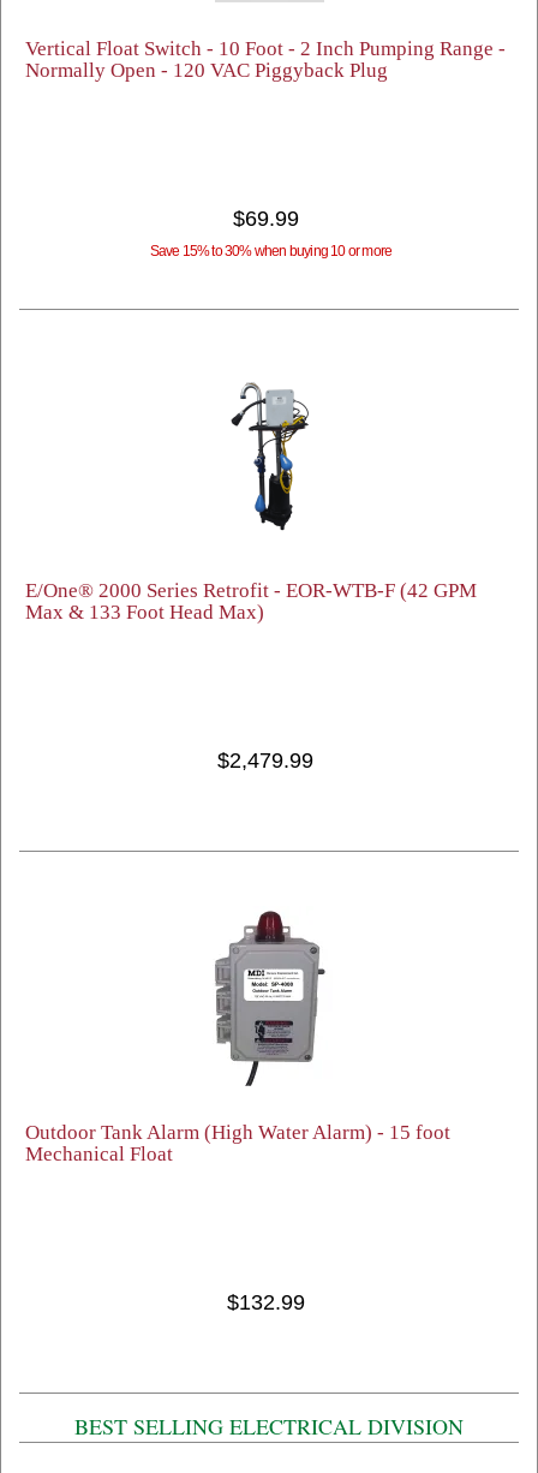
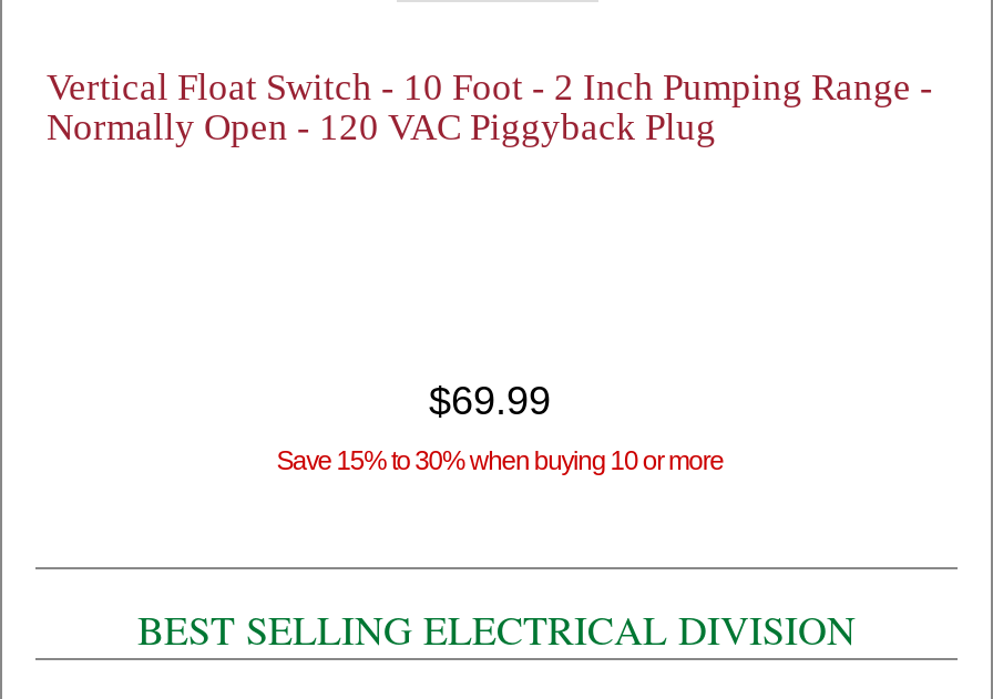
- [image]

- E/One® 2000 Series Retrofit - EOR-WTB-F (42 GPM
- Max & 133 Foot Head Max)

- $2,479.99

- [image]
- Outdoor Tank Alarm (High Water Alarm) - 15 foot
- Mechanical Float

- $132.99
